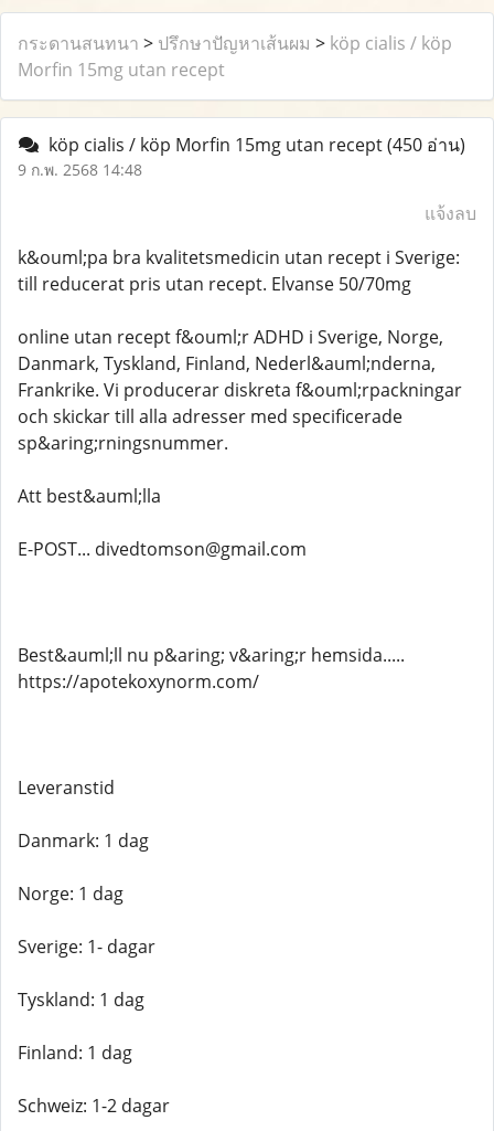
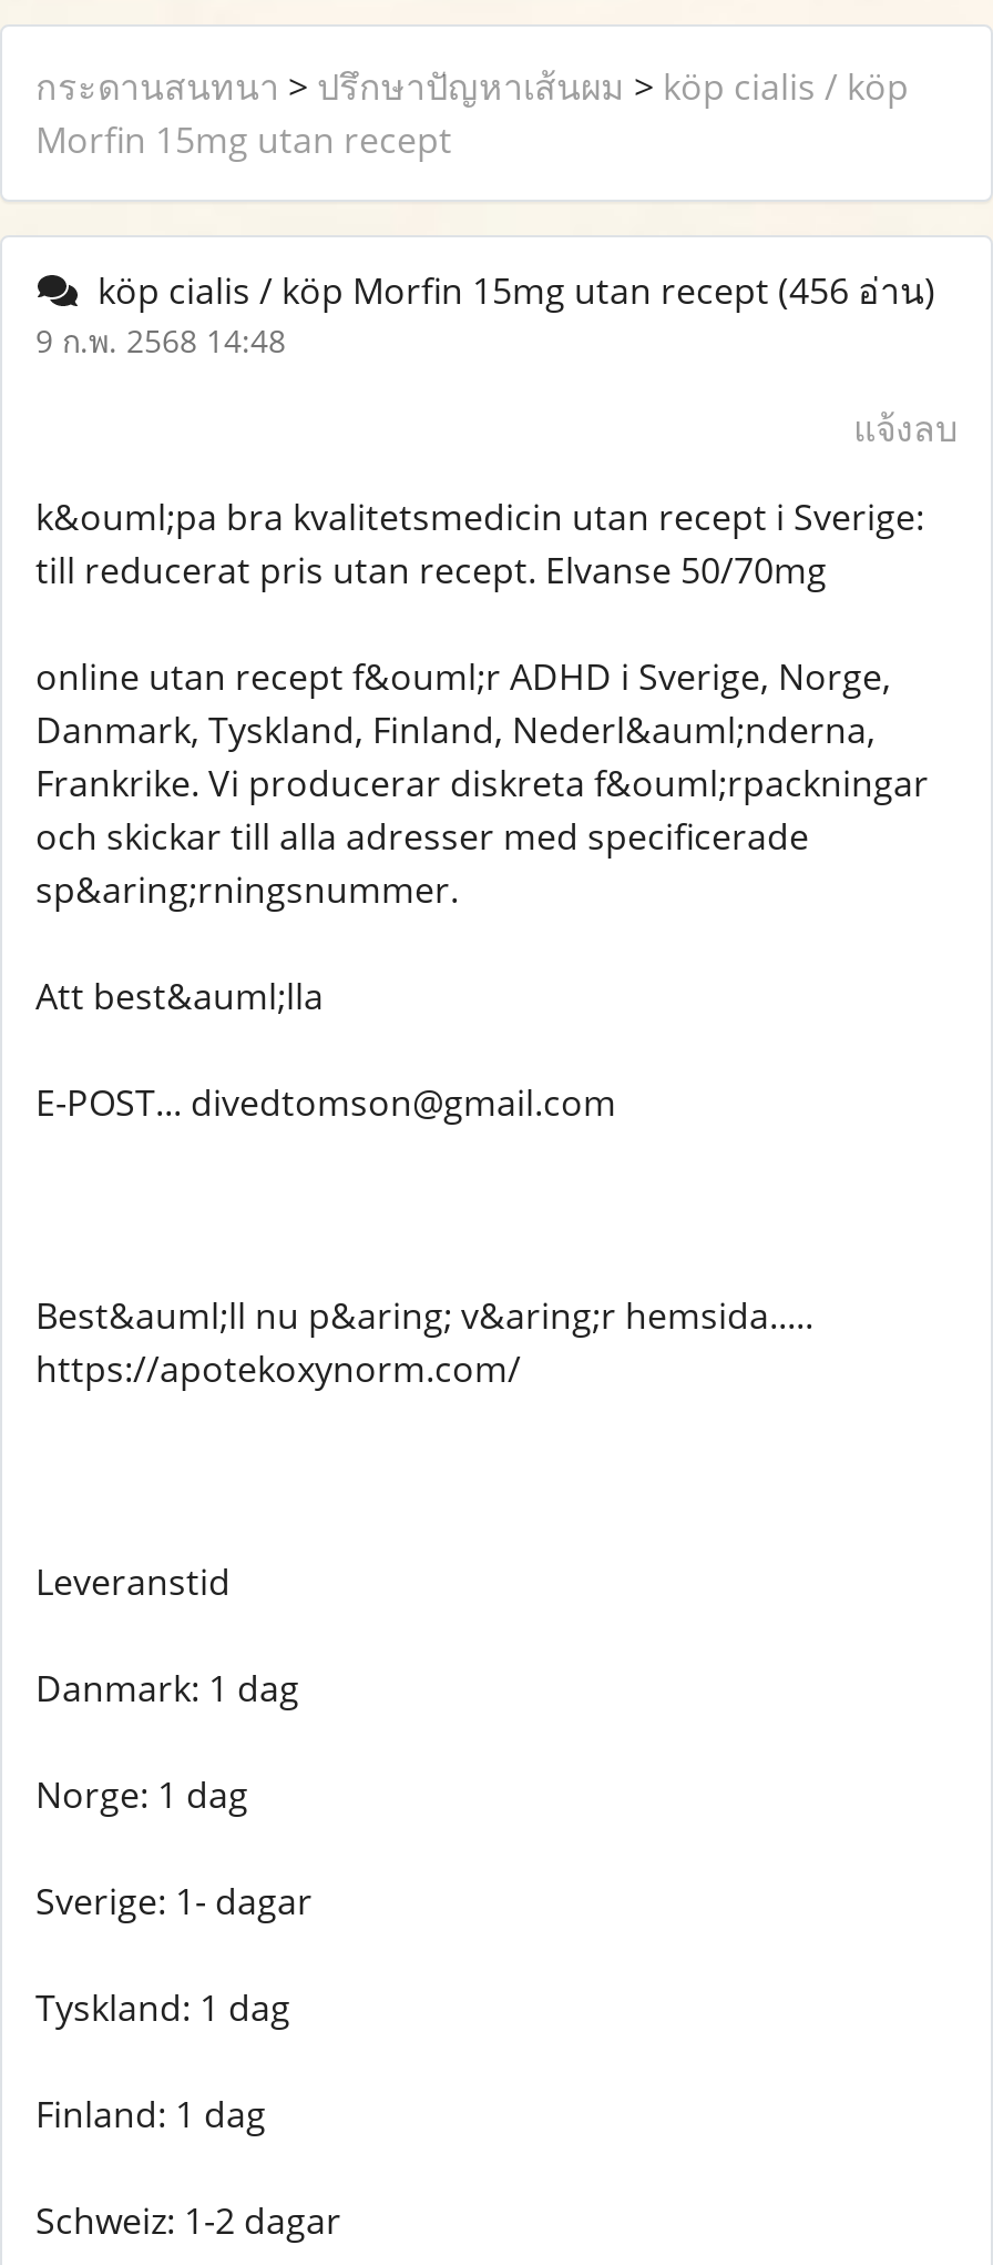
- köp cialis / köp Morfin 15mg utan recept (450 อ่าน)
+ köp cialis / köp Morfin 15mg utan recept (456 อ่าน)
